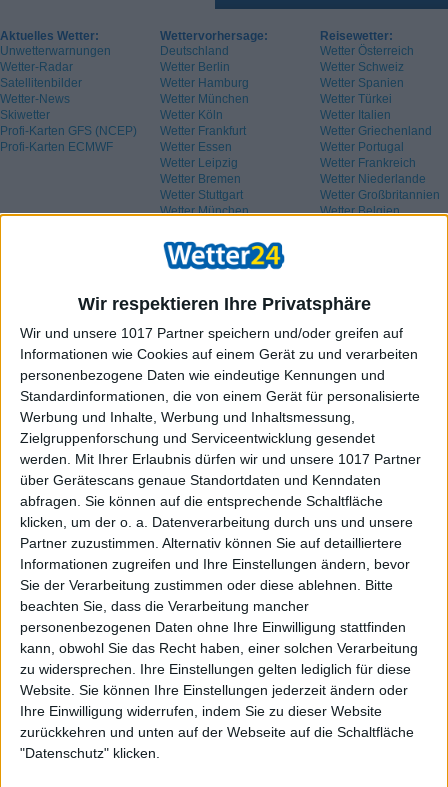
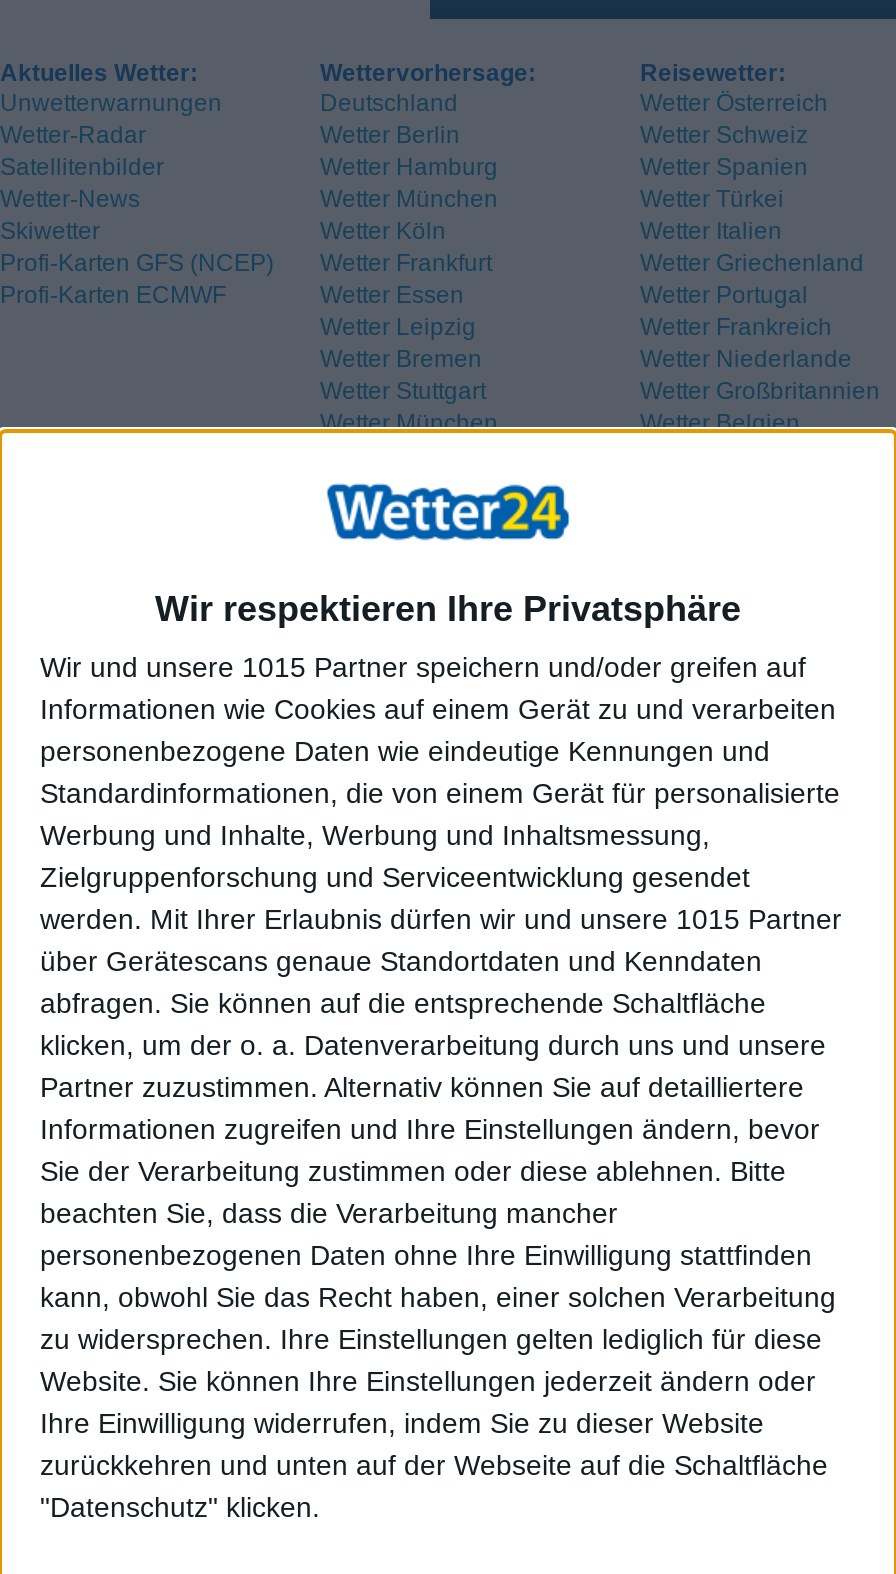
- Wir und unsere 1017 Partner speichern und/oder greifen auf
+ Wir und unsere 1015 Partner speichern und/oder greifen auf

- werden. Mit Ihrer Erlaubnis dürfen wir und unsere 1017 Partner
+ werden. Mit Ihrer Erlaubnis dürfen wir und unsere 1015 Partner
